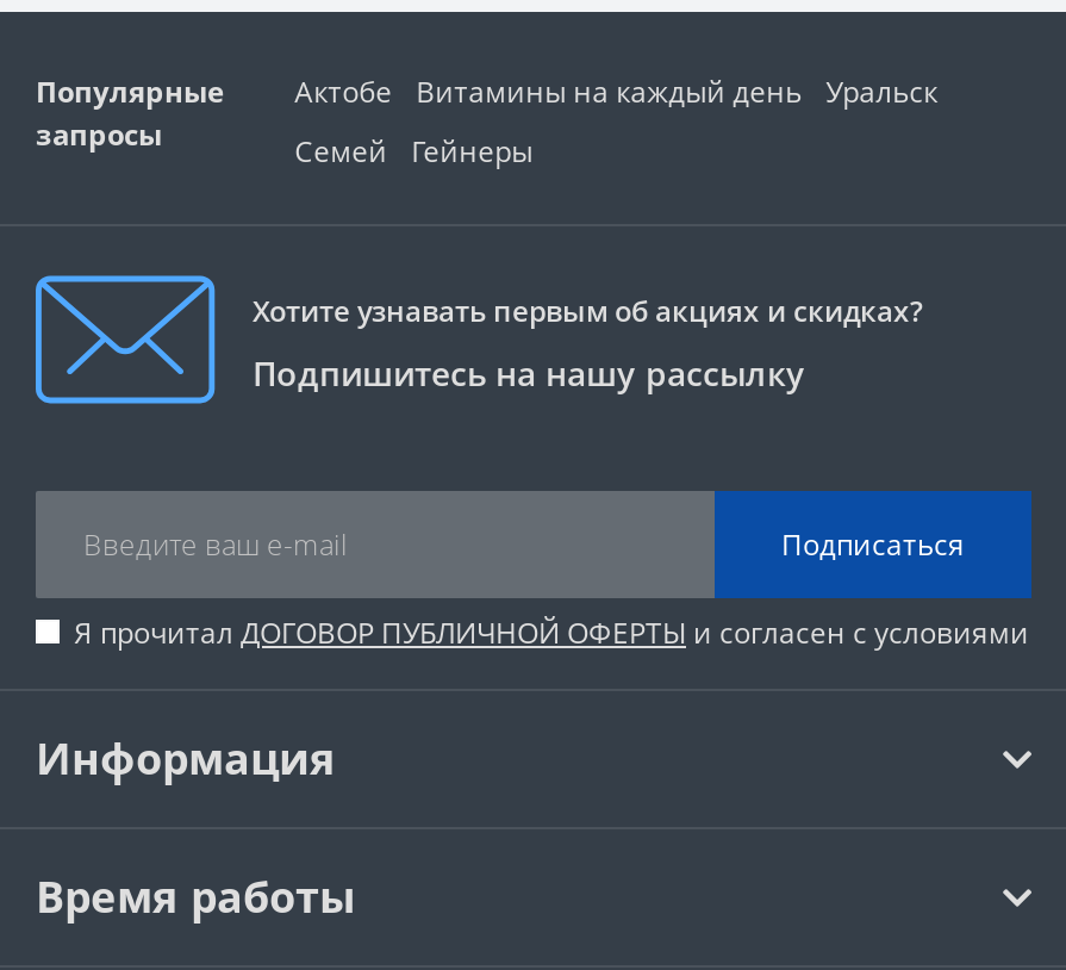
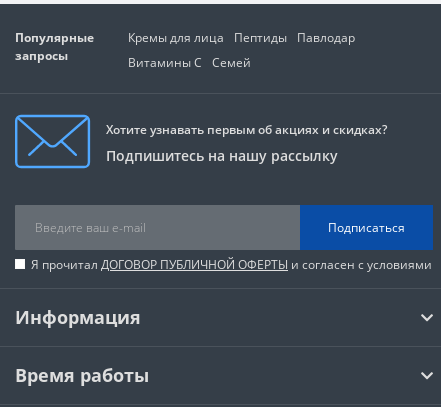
- Актобе Витамины на каждый день Уральск
+ Кремы для лица Пептиды Павлодар

- Семей Гейнеры
+ Витамины C Семей
